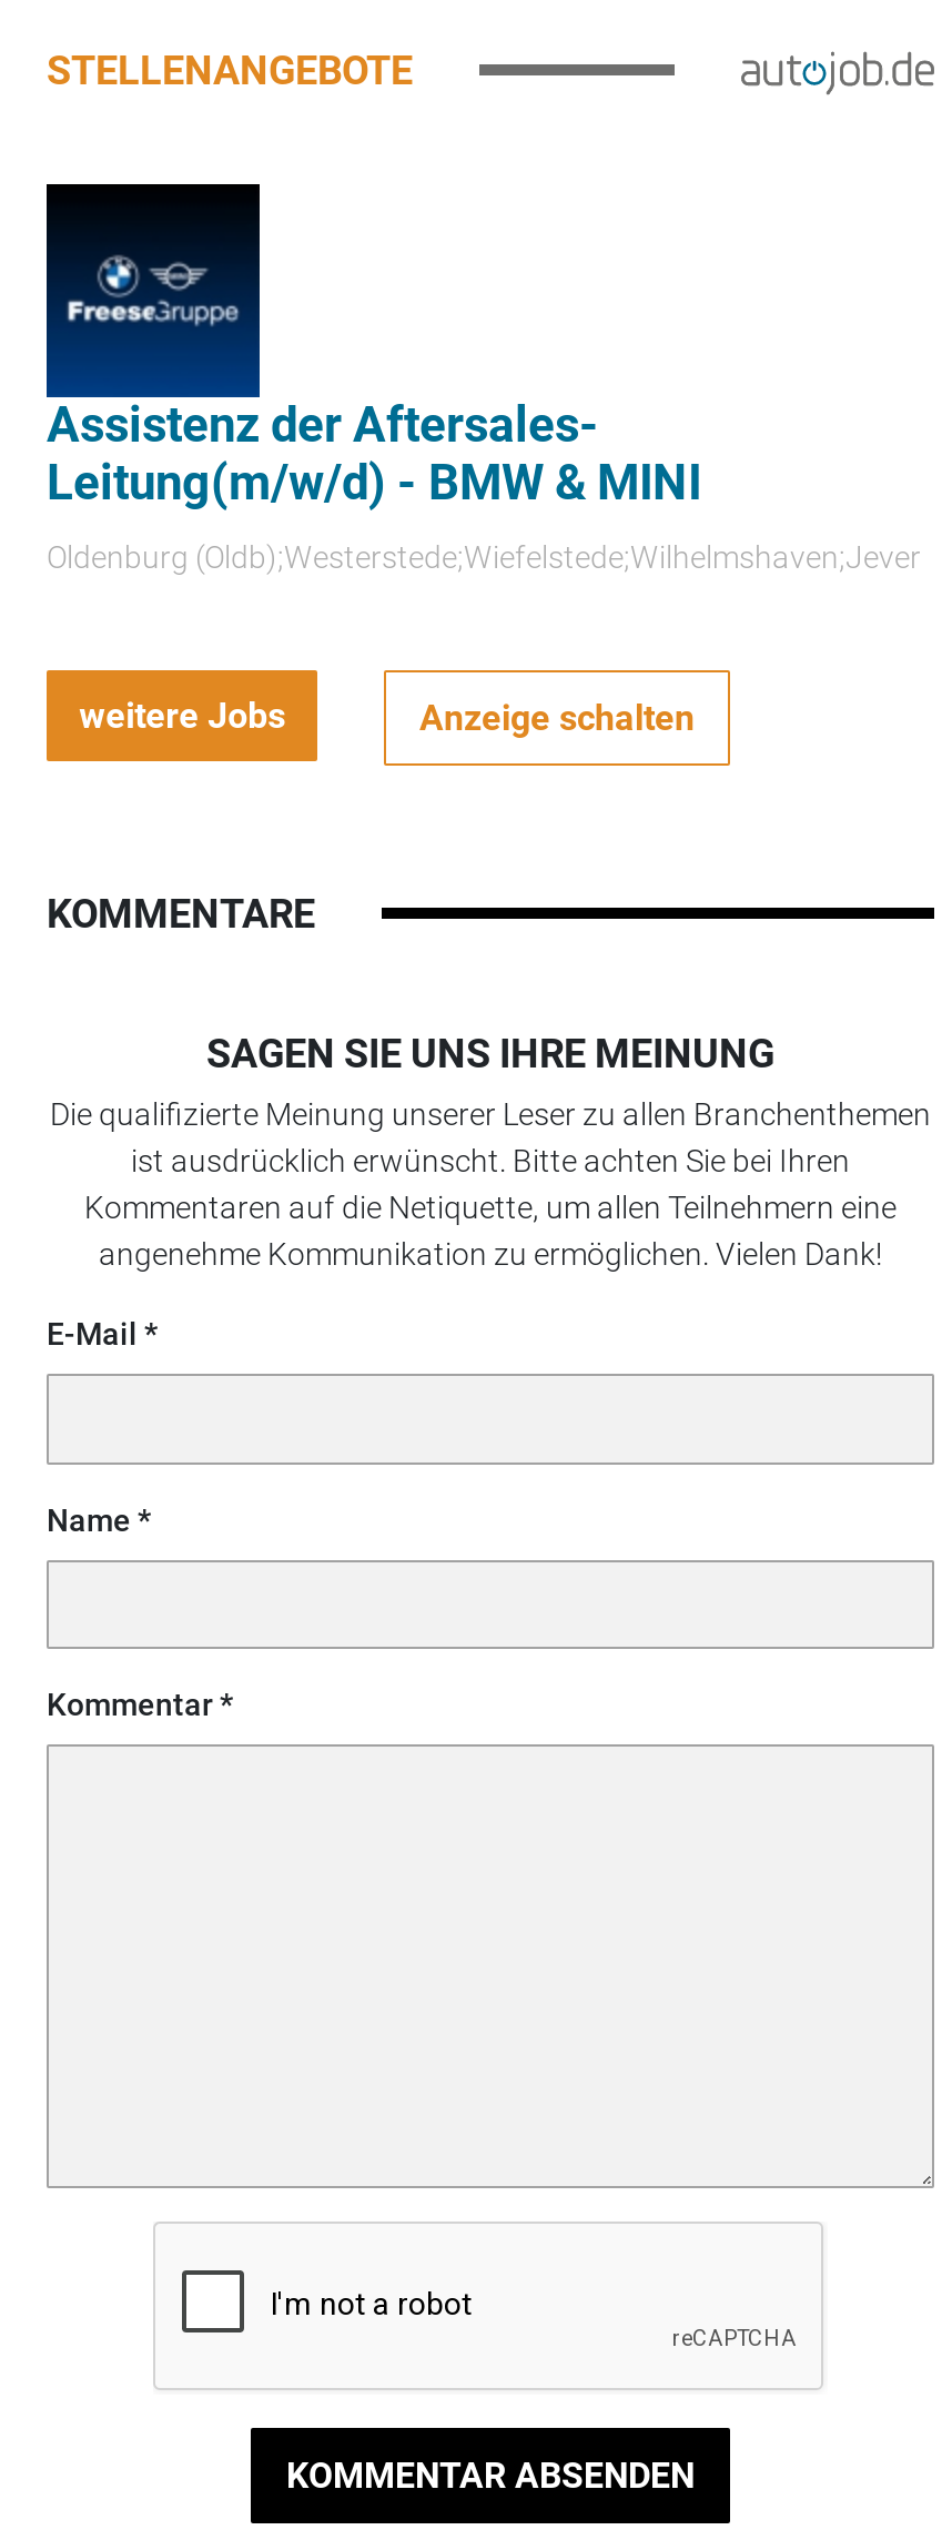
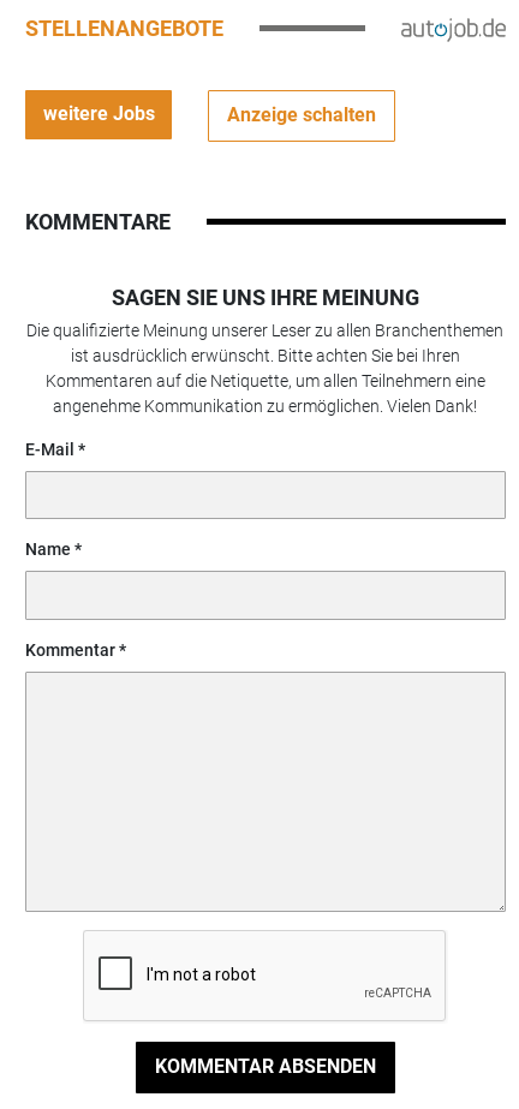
- [image]
- Assistenz der Aftersales-
- Leitung(m/w/d) - BMW & MINI
- Oldenburg (Oldb);Westerstede;Wiefelstede;Wilhelmshaven;Jever
